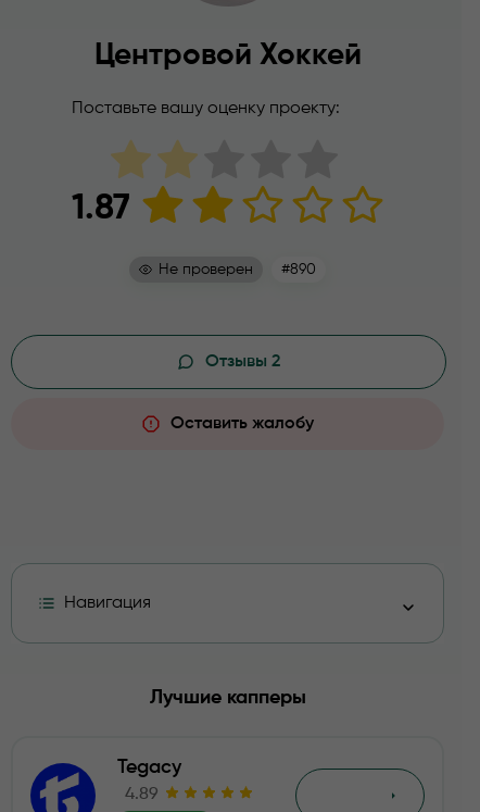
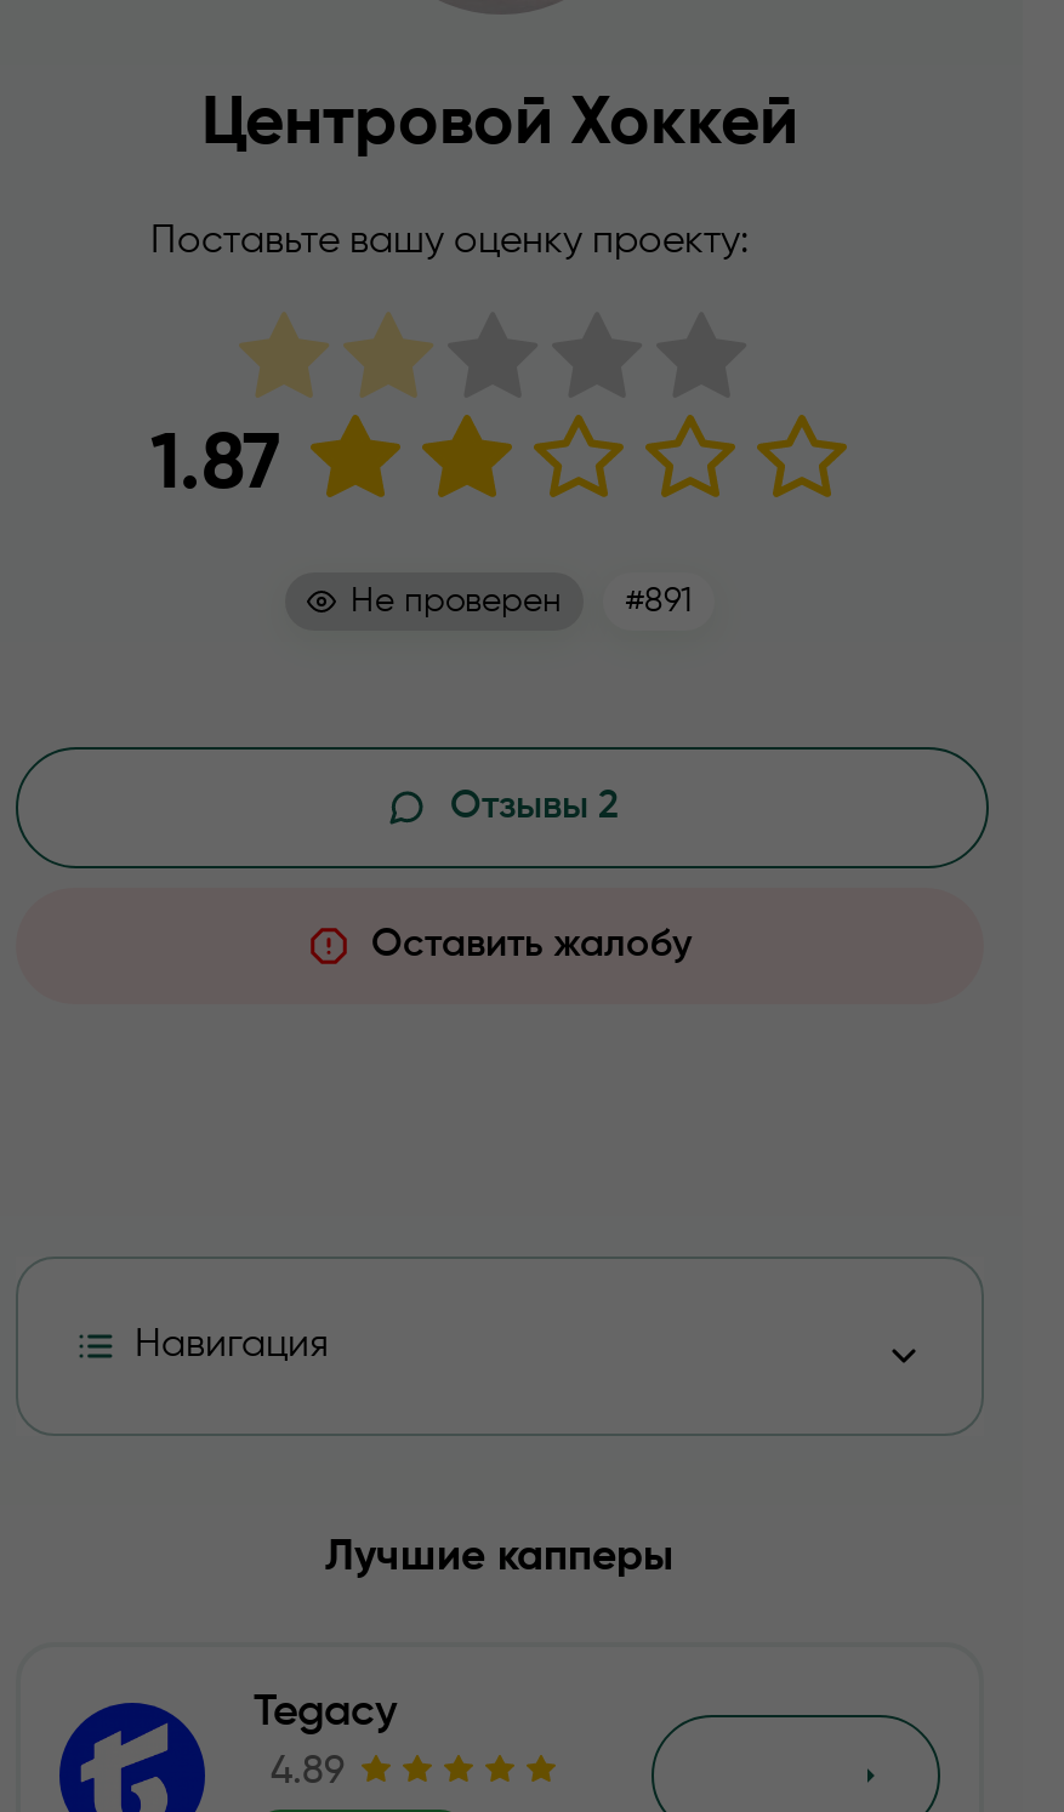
- Не проверен #890
+ Не проверен #891
